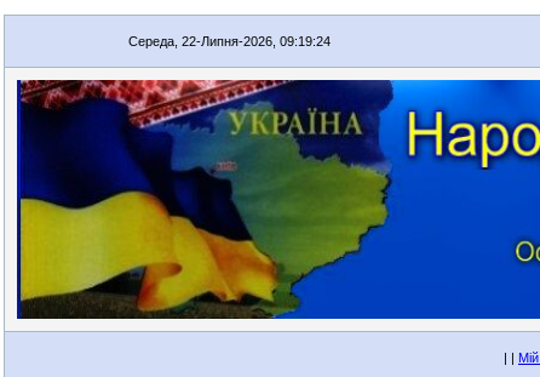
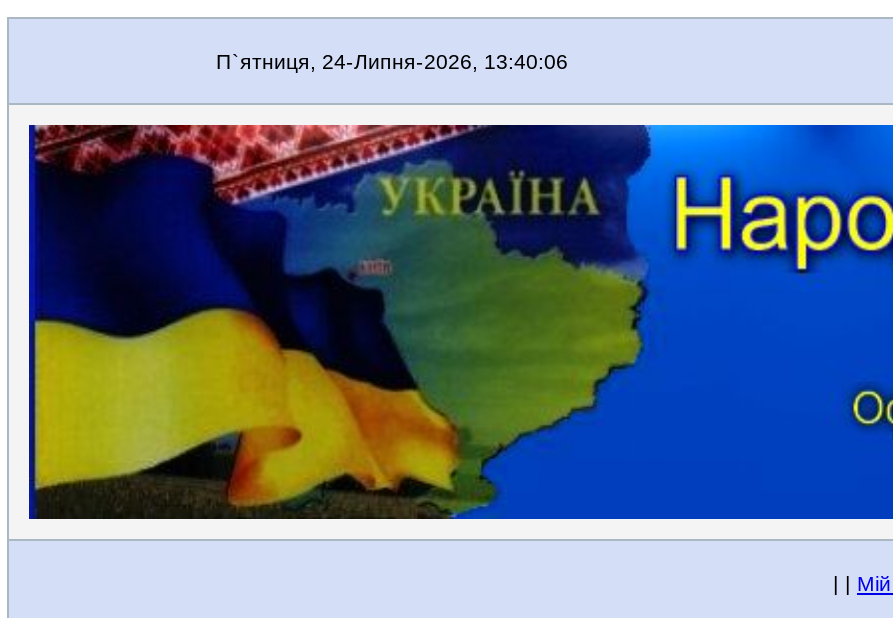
- Середа, 22-Липня-2026, 09:19:24
+ П`ятниця, 24-Липня-2026, 13:40:06
